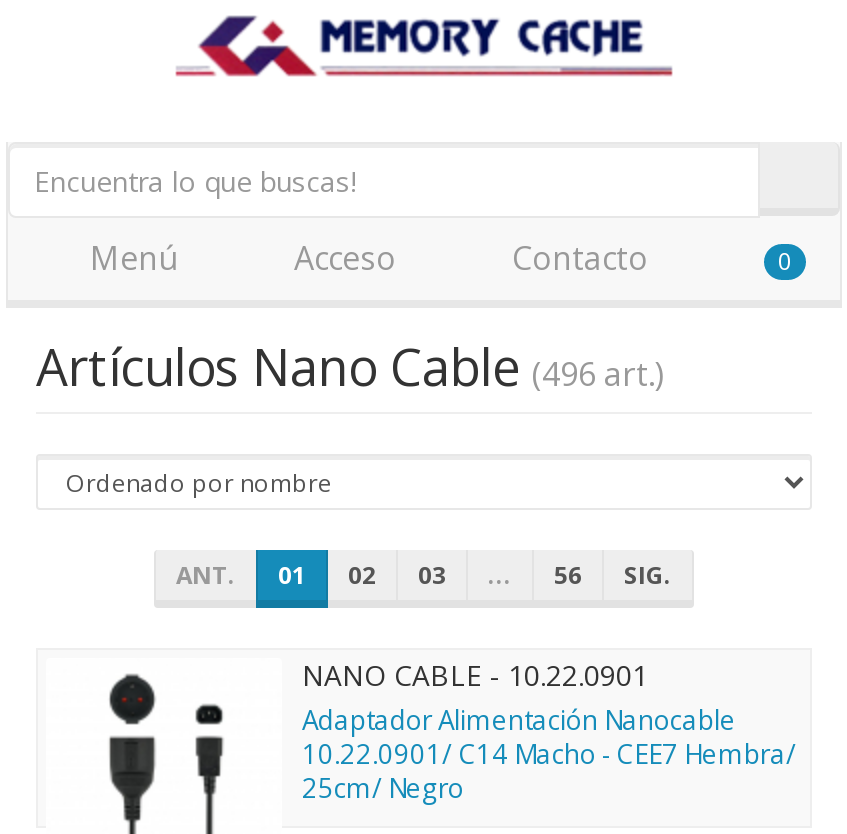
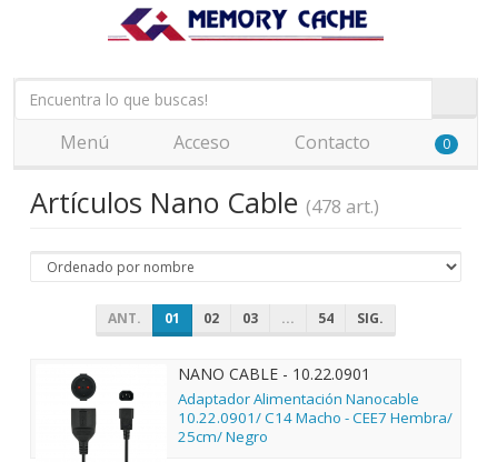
- Artículos Nano Cable (496 art.)
+ Artículos Nano Cable (478 art.)

- 56
+ 54
